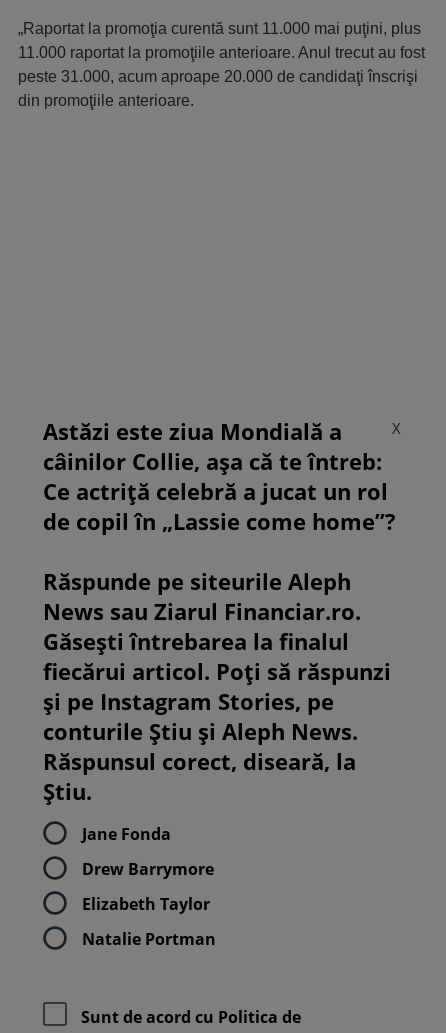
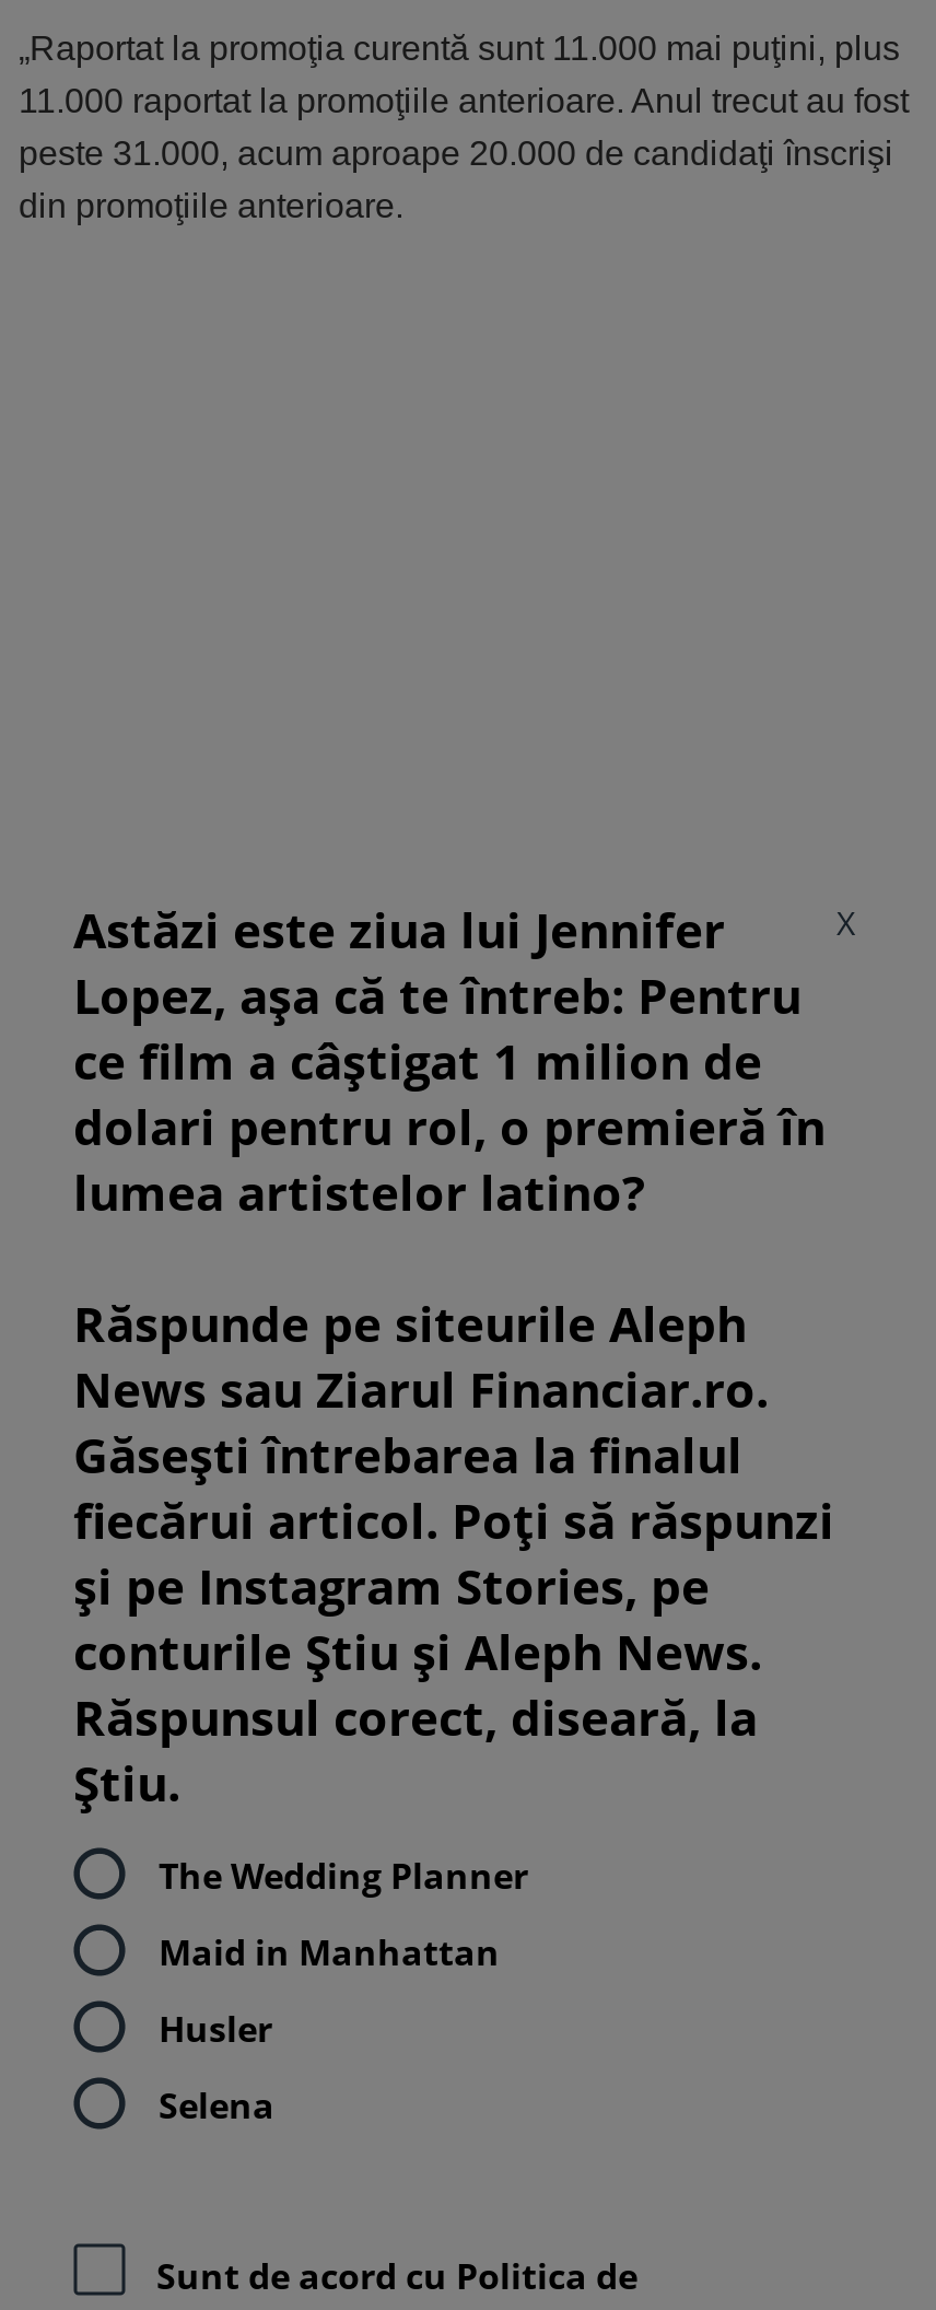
- Astăzi este ziua Mondială a
- câinilor Collie, așa că te întreb:
- Ce actriță celebră a jucat un rol
- de copil în „Lassie come home”?
+ Astăzi este ziua lui Jennifer
+ Lopez, așa că te întreb: Pentru
+ ce film a câștigat 1 milion de
+ dolari pentru rol, o premieră în
+ lumea artistelor latino?

- Jane Fonda
+ The Wedding Planner

- Drew Barrymore
+ Maid in Manhattan

- Elizabeth Taylor
+ Husler

- Natalie Portman
+ Selena
